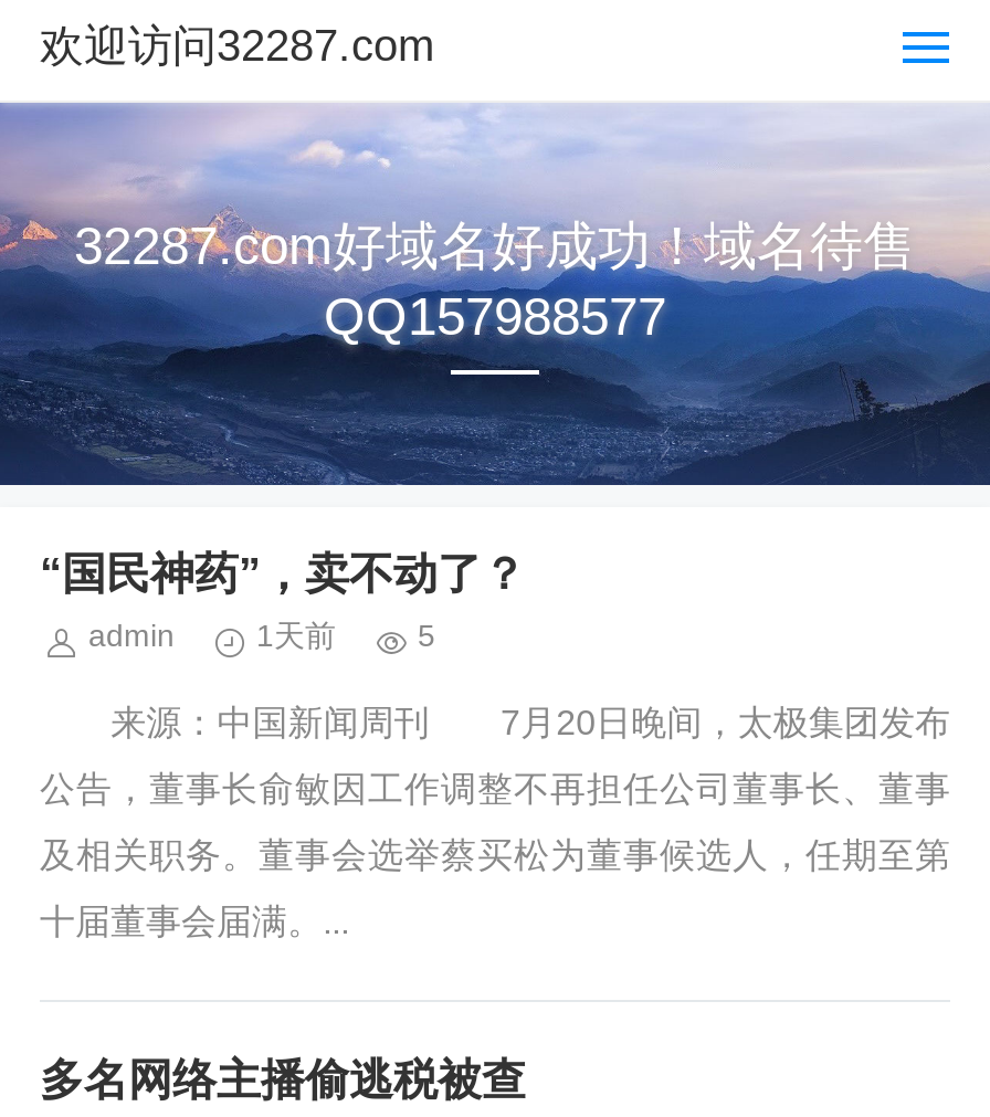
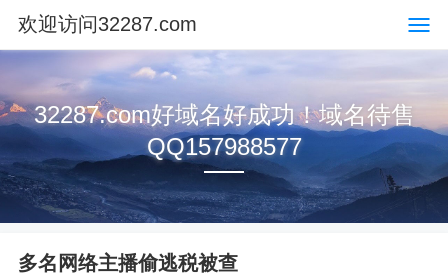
- “国民神药”，卖不动了？
- admin
- 1天前
- 5
- 来源：中国新闻周刊 7月20日晚间，太极集团发布
- 公告，董事长俞敏因工作调整不再担任公司董事长、董事
- 及相关职务。董事会选举蔡买松为董事候选人，任期至第
- 十届董事会届满。...
